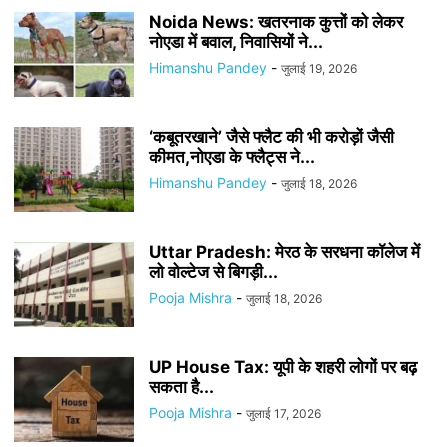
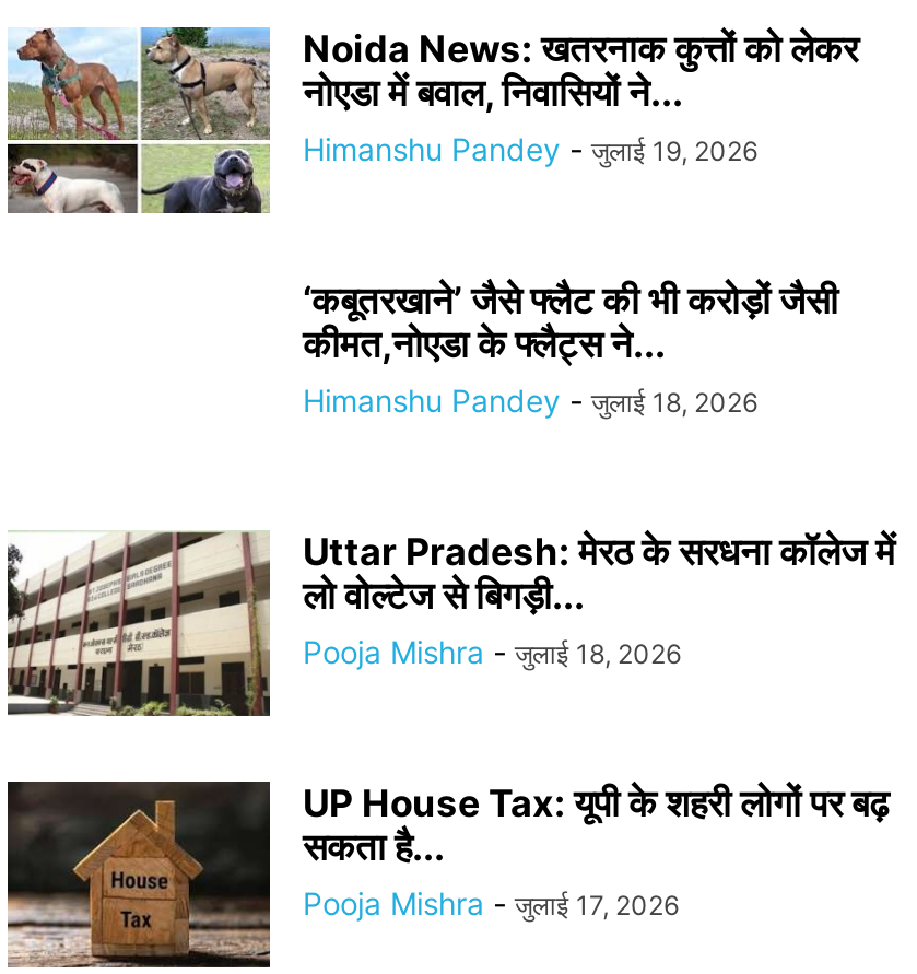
- [image]
